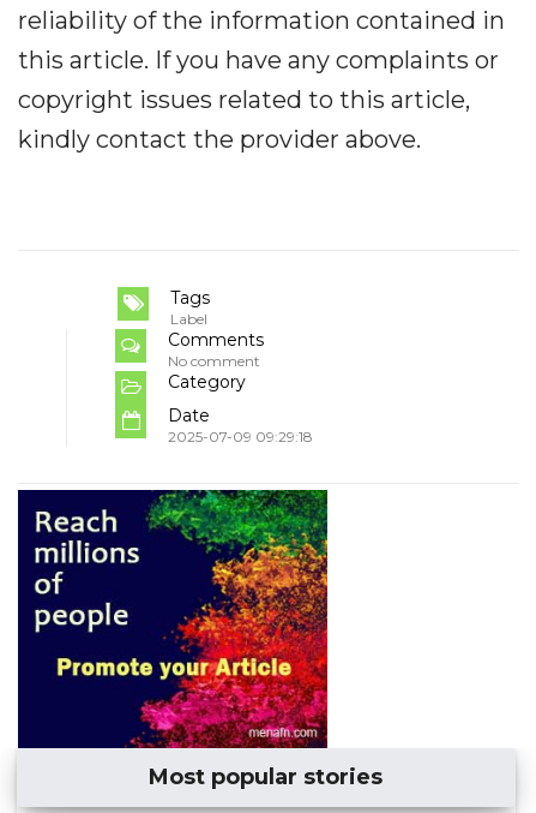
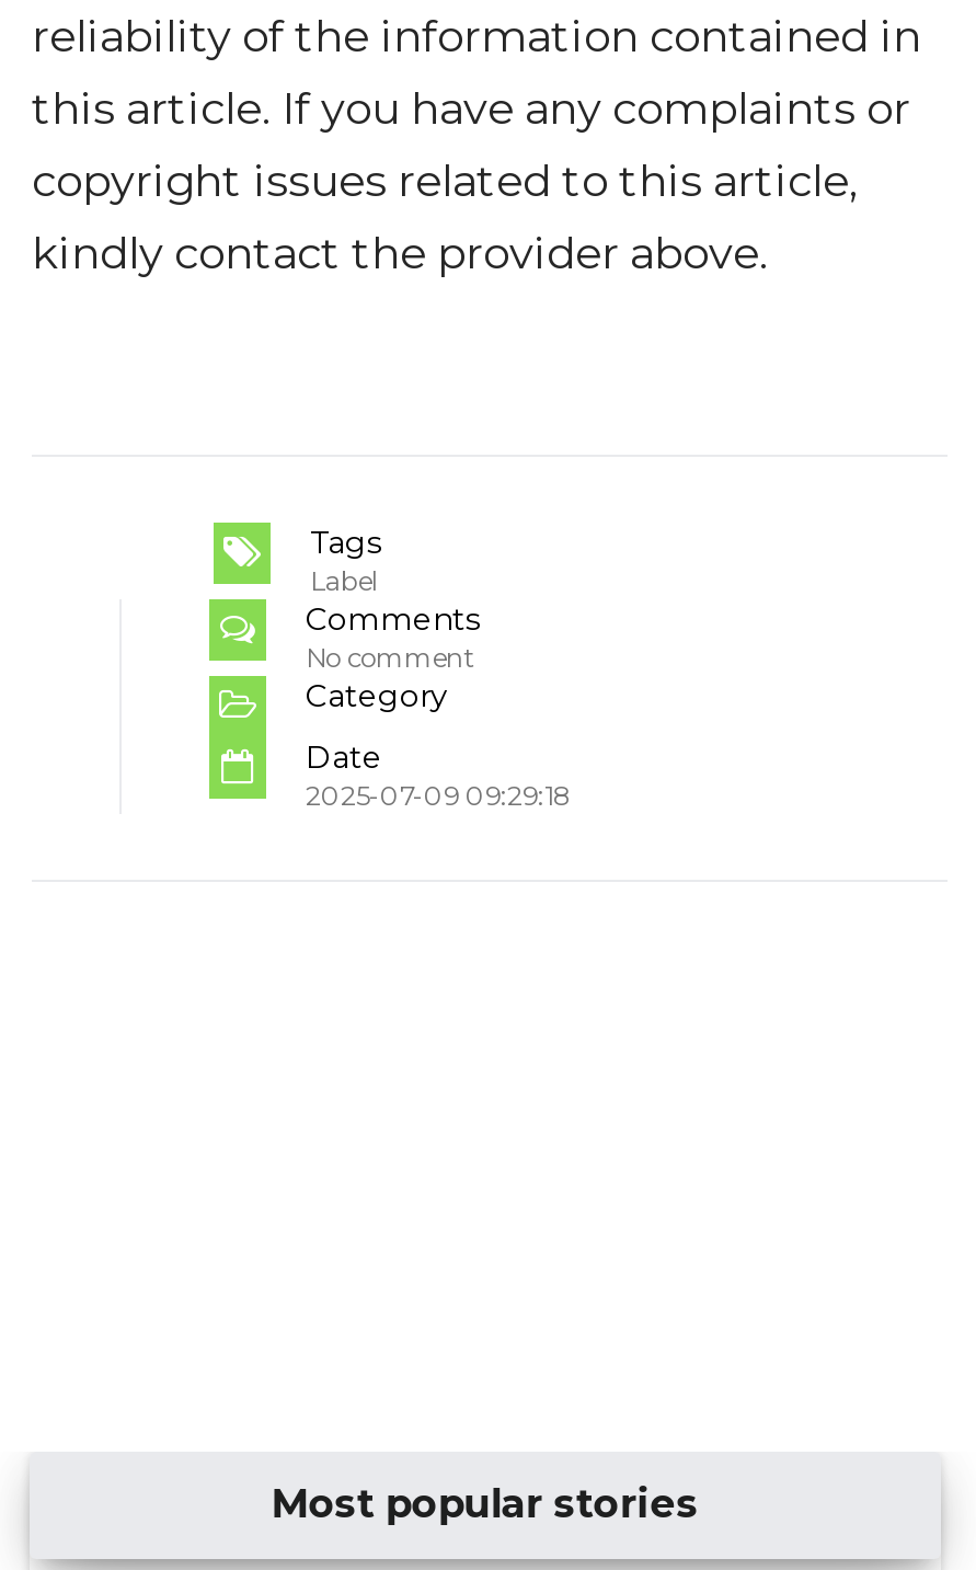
- [image]
